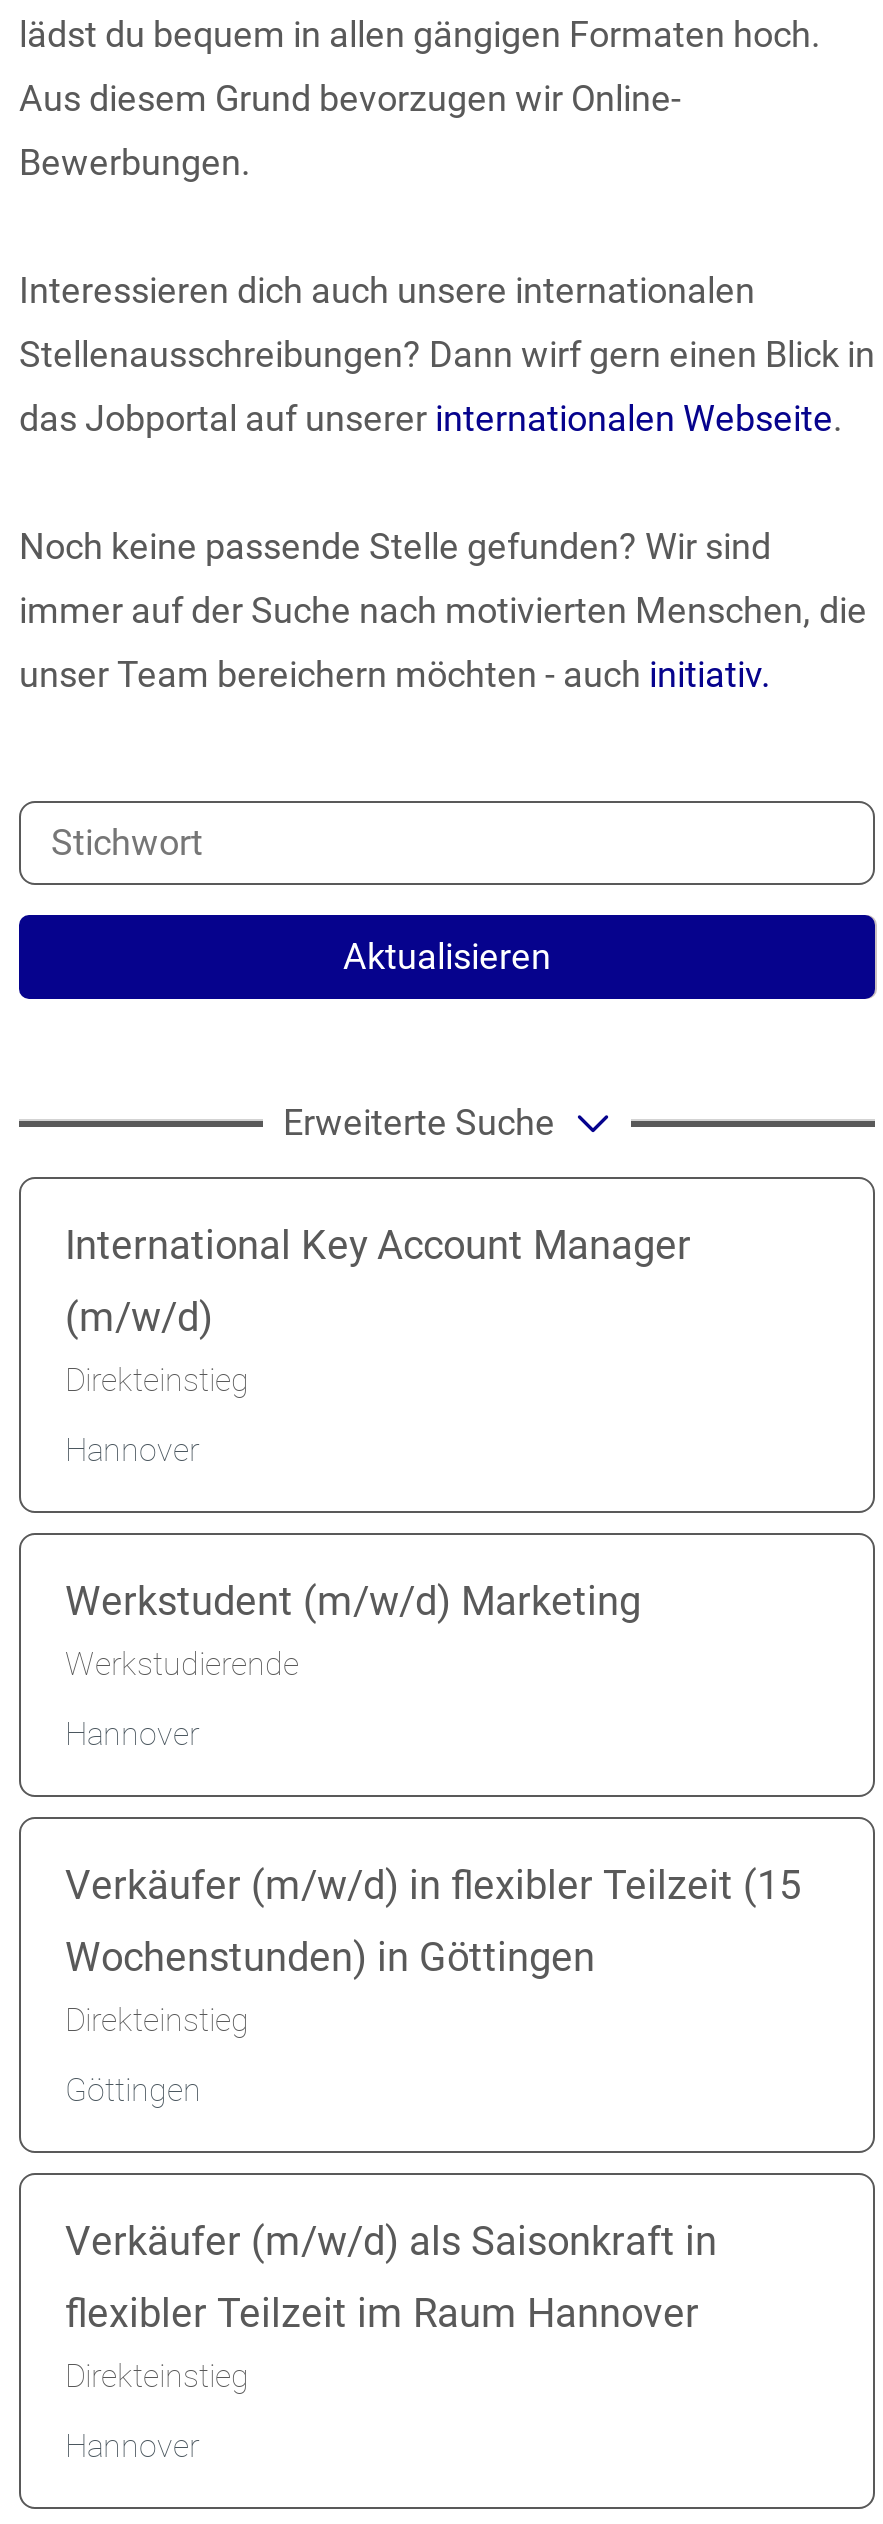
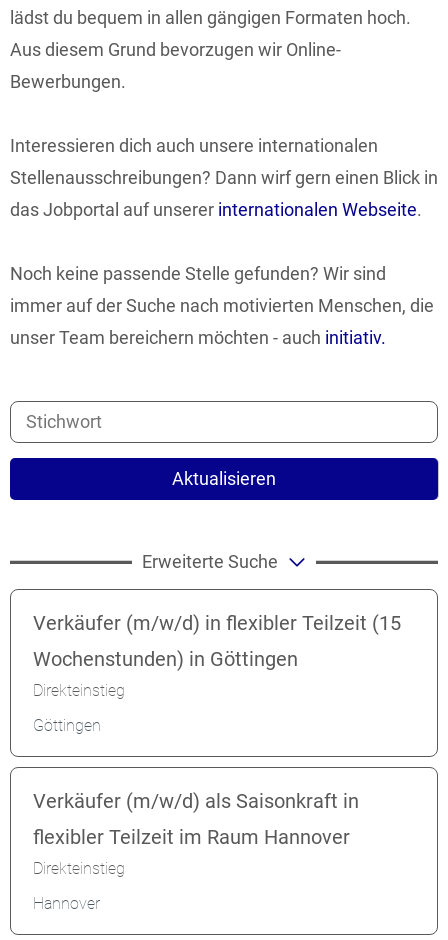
- International Key Account Manager
- (m/w/d)
- Direkteinstieg
- Hannover
- Werkstudent (m/w/d) Marketing
- Werkstudierende
- Hannover
